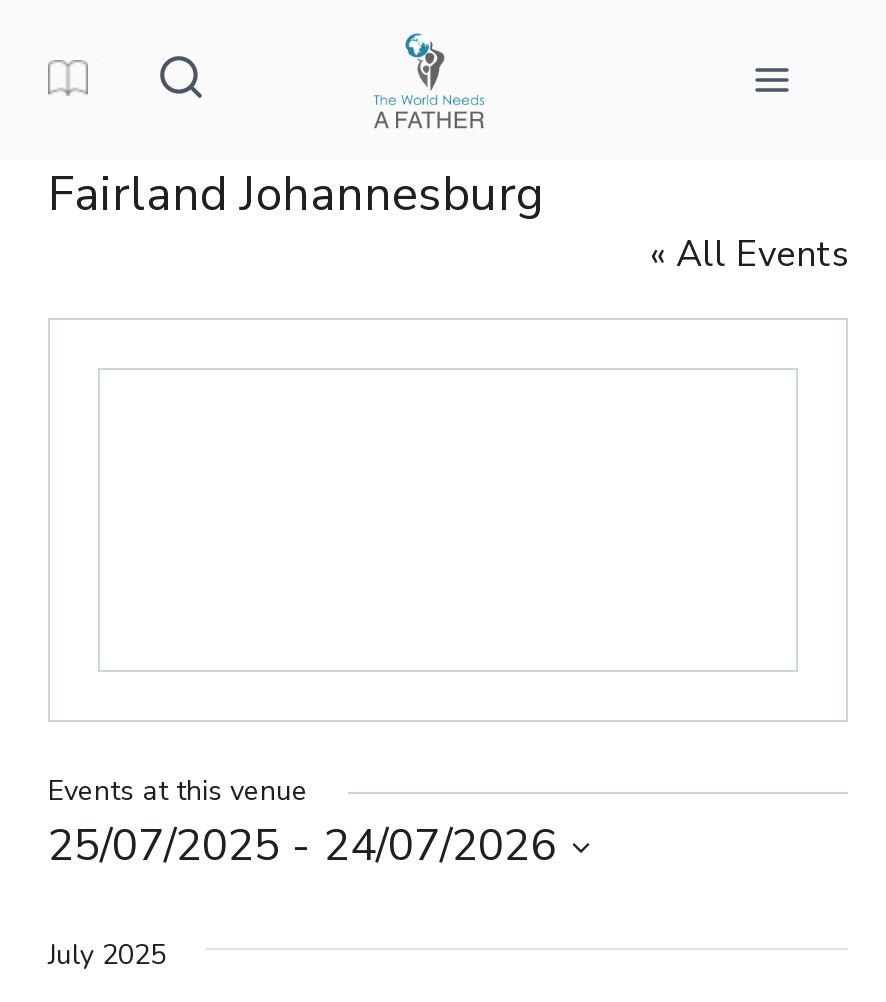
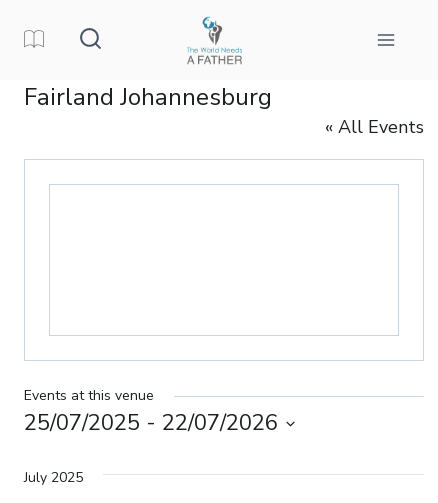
- 25/07/2025 - 24/07/2026
+ 25/07/2025 - 22/07/2026
